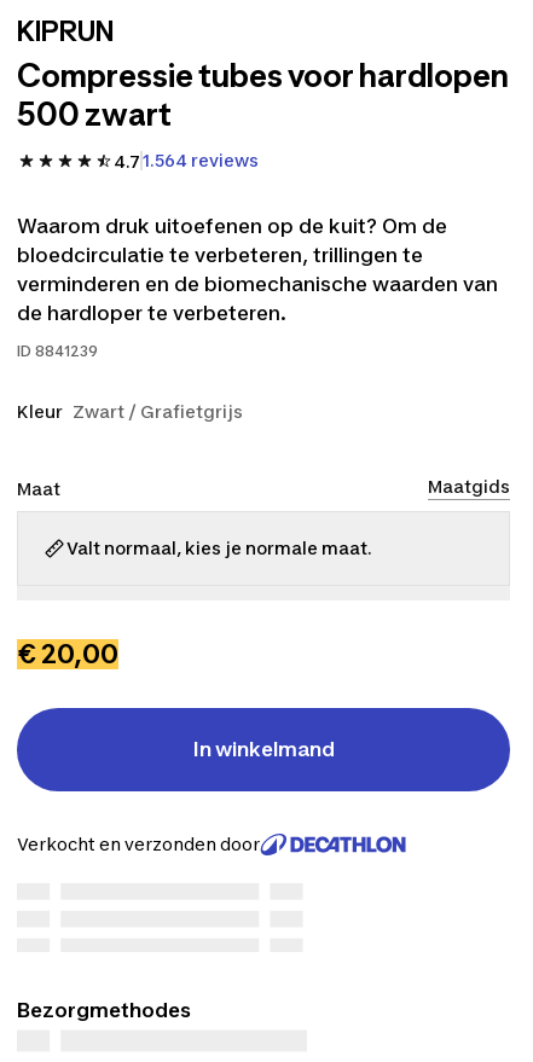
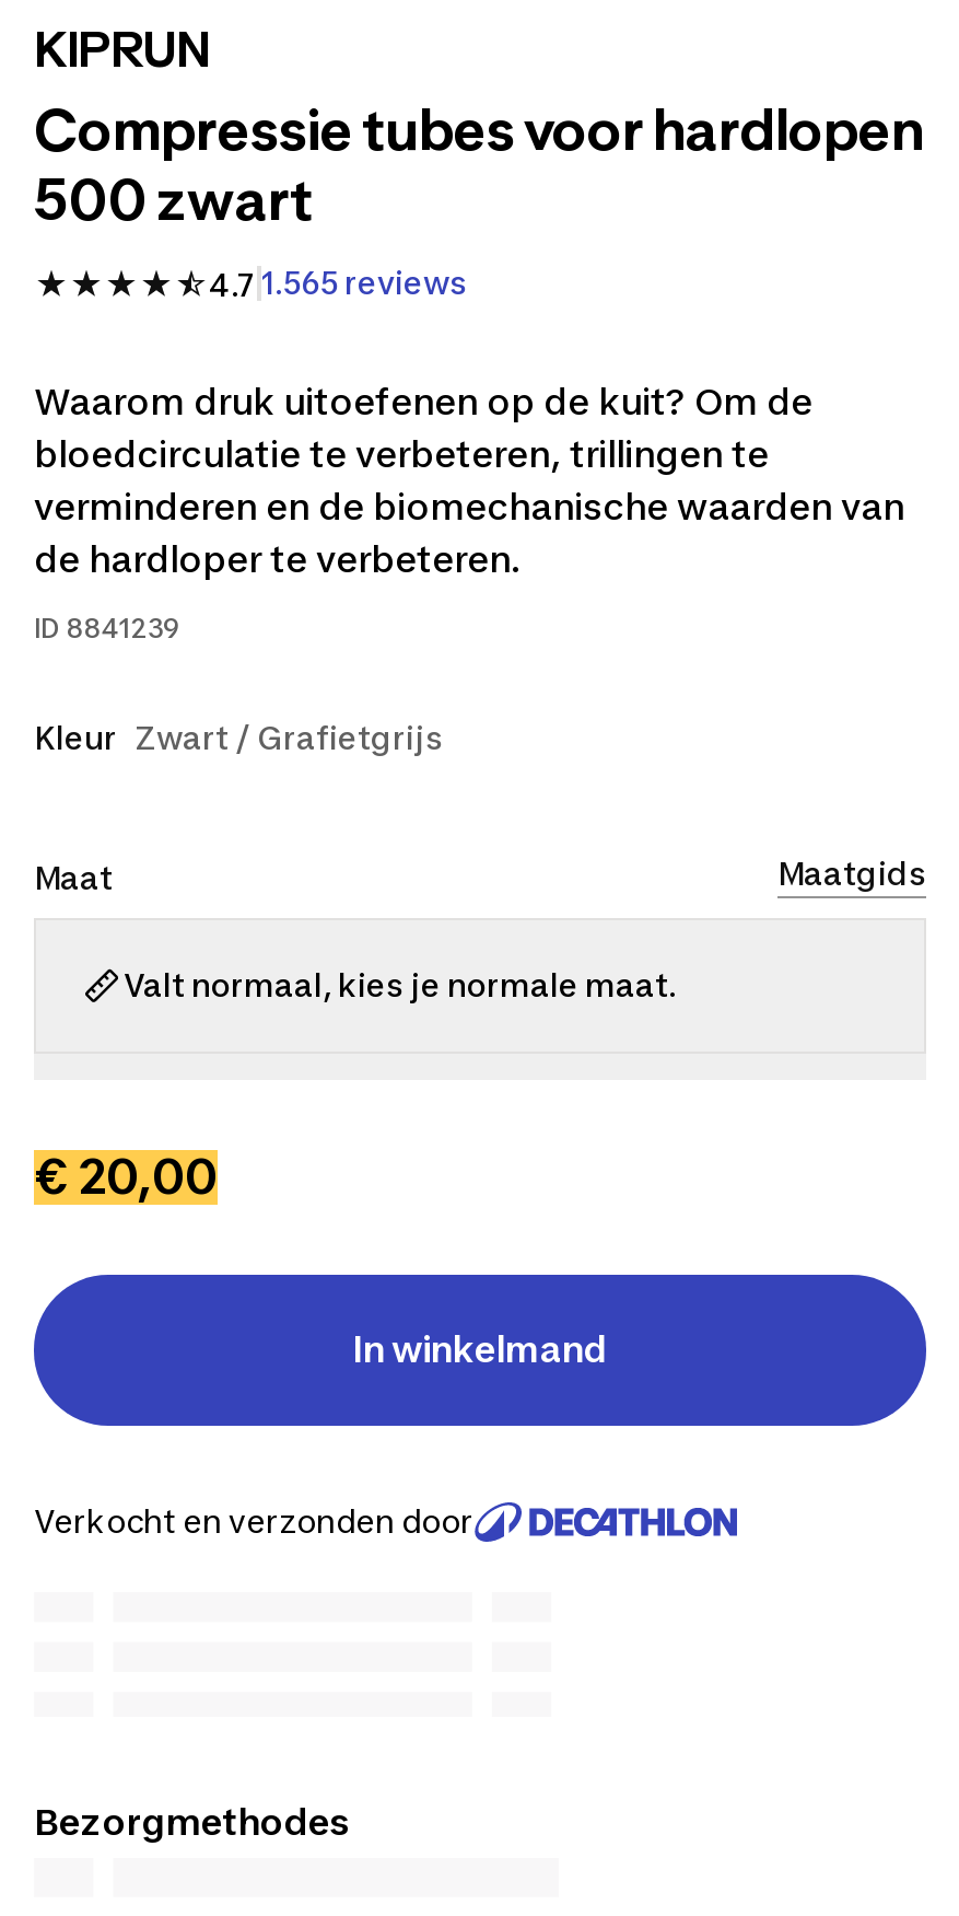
- 4.7 1.564 reviews
+ 4.7 1.565 reviews
